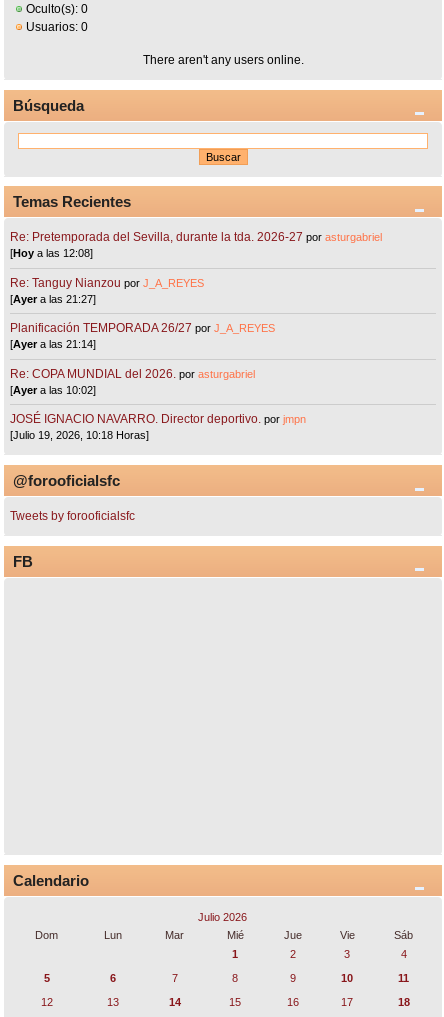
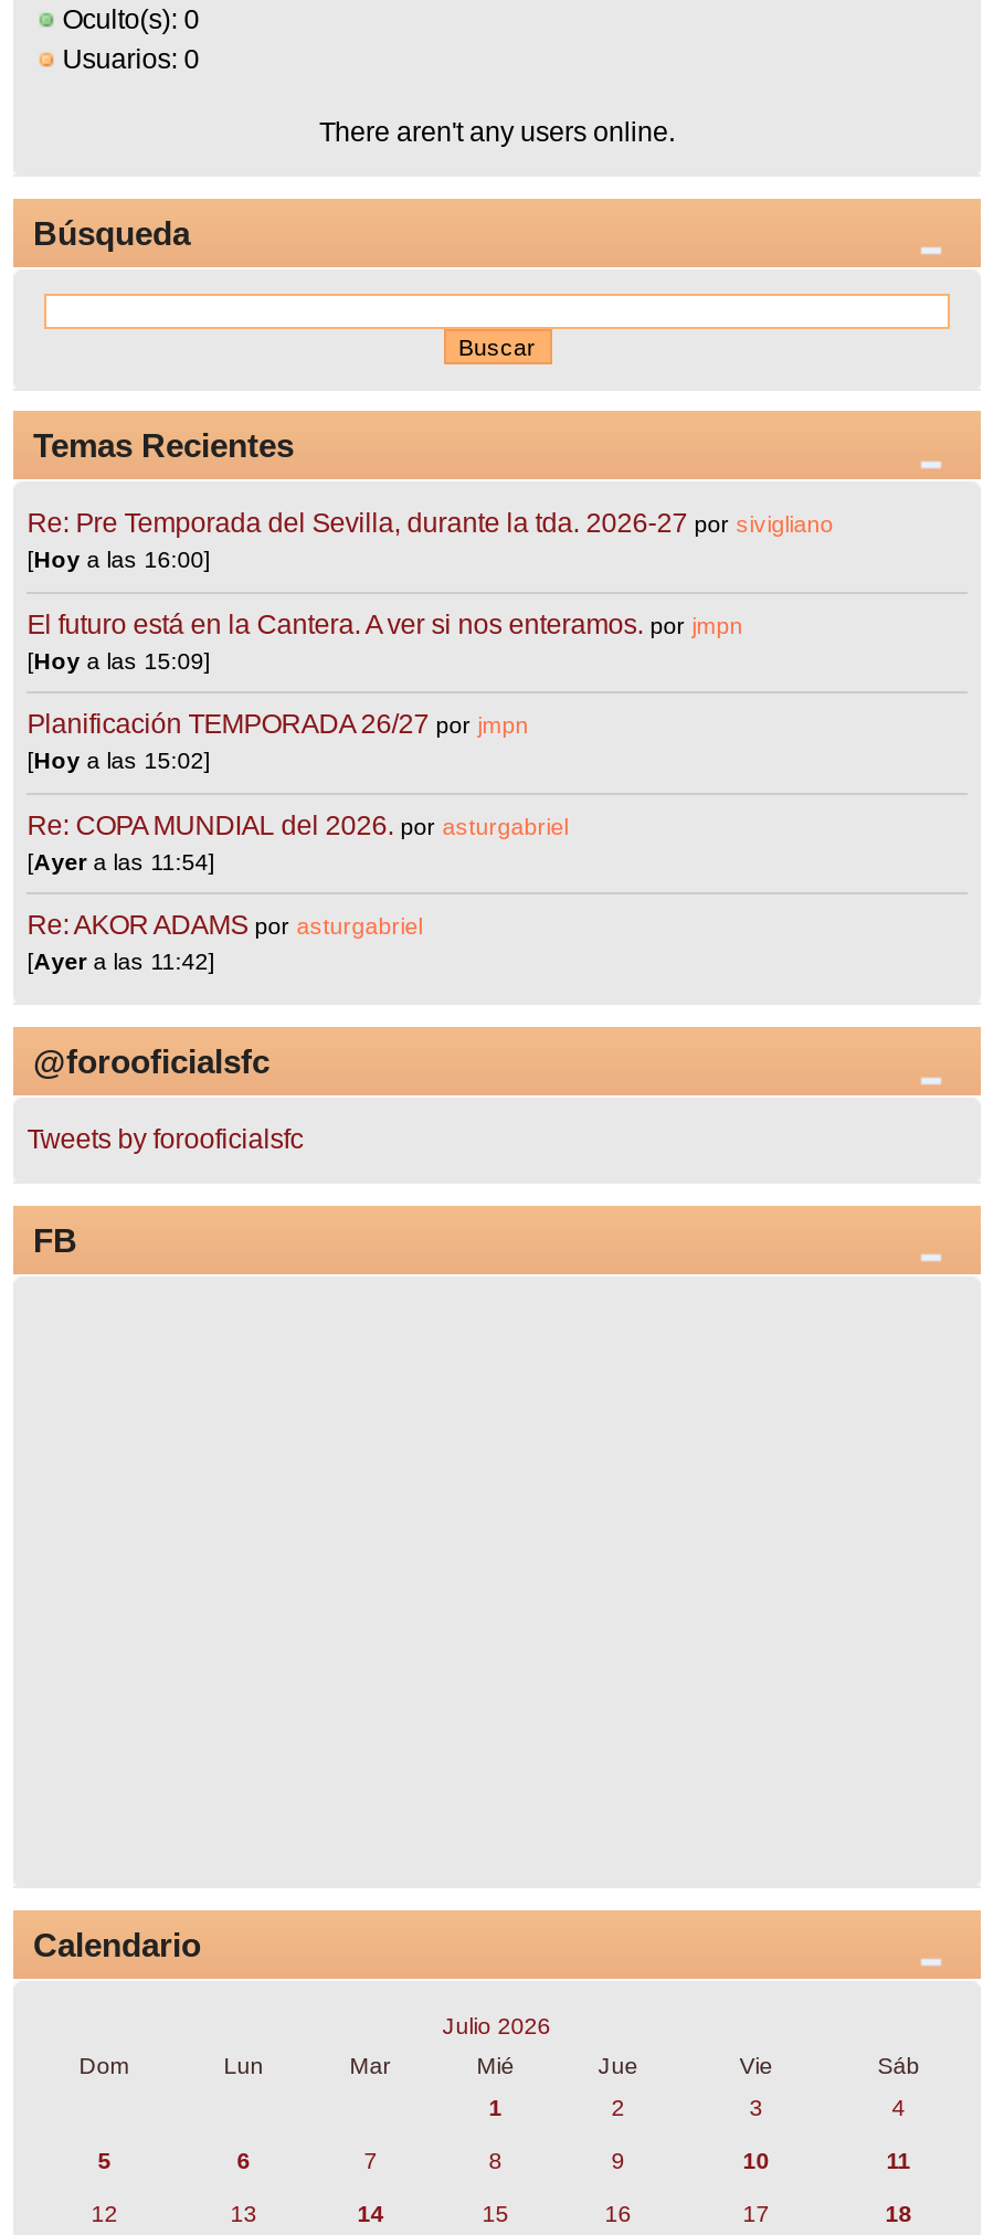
- Re: Pretemporada del Sevilla, durante la tda. 2026-27 por asturgabriel
- [Hoy a las 12:08]
+ Re: Pre Temporada del Sevilla, durante la tda. 2026-27 por sivigliano
+ [Hoy a las 16:00]

- Re: Tanguy Nianzou por J_A_REYES
- [Ayer a las 21:27]
+ El futuro está en la Cantera. A ver si nos enteramos. por jmpn
+ [Hoy a las 15:09]

- Planificación TEMPORADA 26/27 por J_A_REYES
- [Ayer a las 21:14]
+ Planificación TEMPORADA 26/27 por jmpn
+ [Hoy a las 15:02]

- [Ayer a las 10:02]
+ [Ayer a las 11:54]

- JOSÉ IGNACIO NAVARRO. Director deportivo. por jmpn
- [Julio 19, 2026, 10:18 Horas]
+ Re: AKOR ADAMS por asturgabriel
+ [Ayer a las 11:42]
